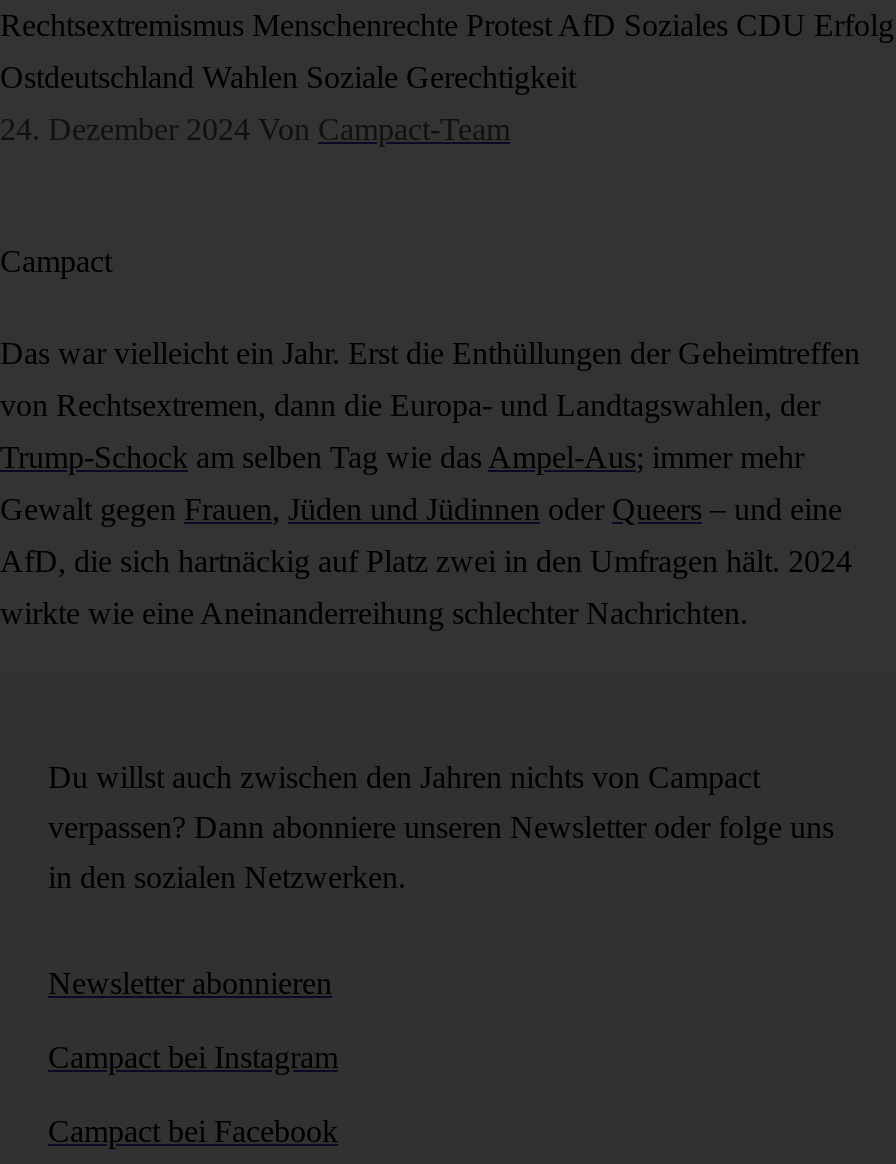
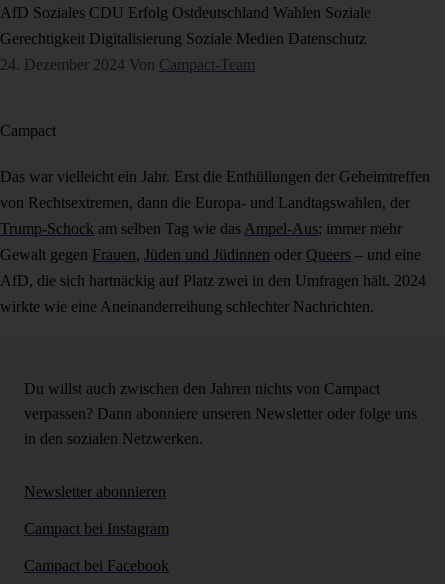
- Rechtsextremismus Menschenrechte Protest AfD Soziales CDU Erfolg
+ AfD Soziales CDU Erfolg Ostdeutschland Wahlen Soziale

- Ostdeutschland Wahlen Soziale Gerechtigkeit
+ Gerechtigkeit Digitalisierung Soziale Medien Datenschutz
